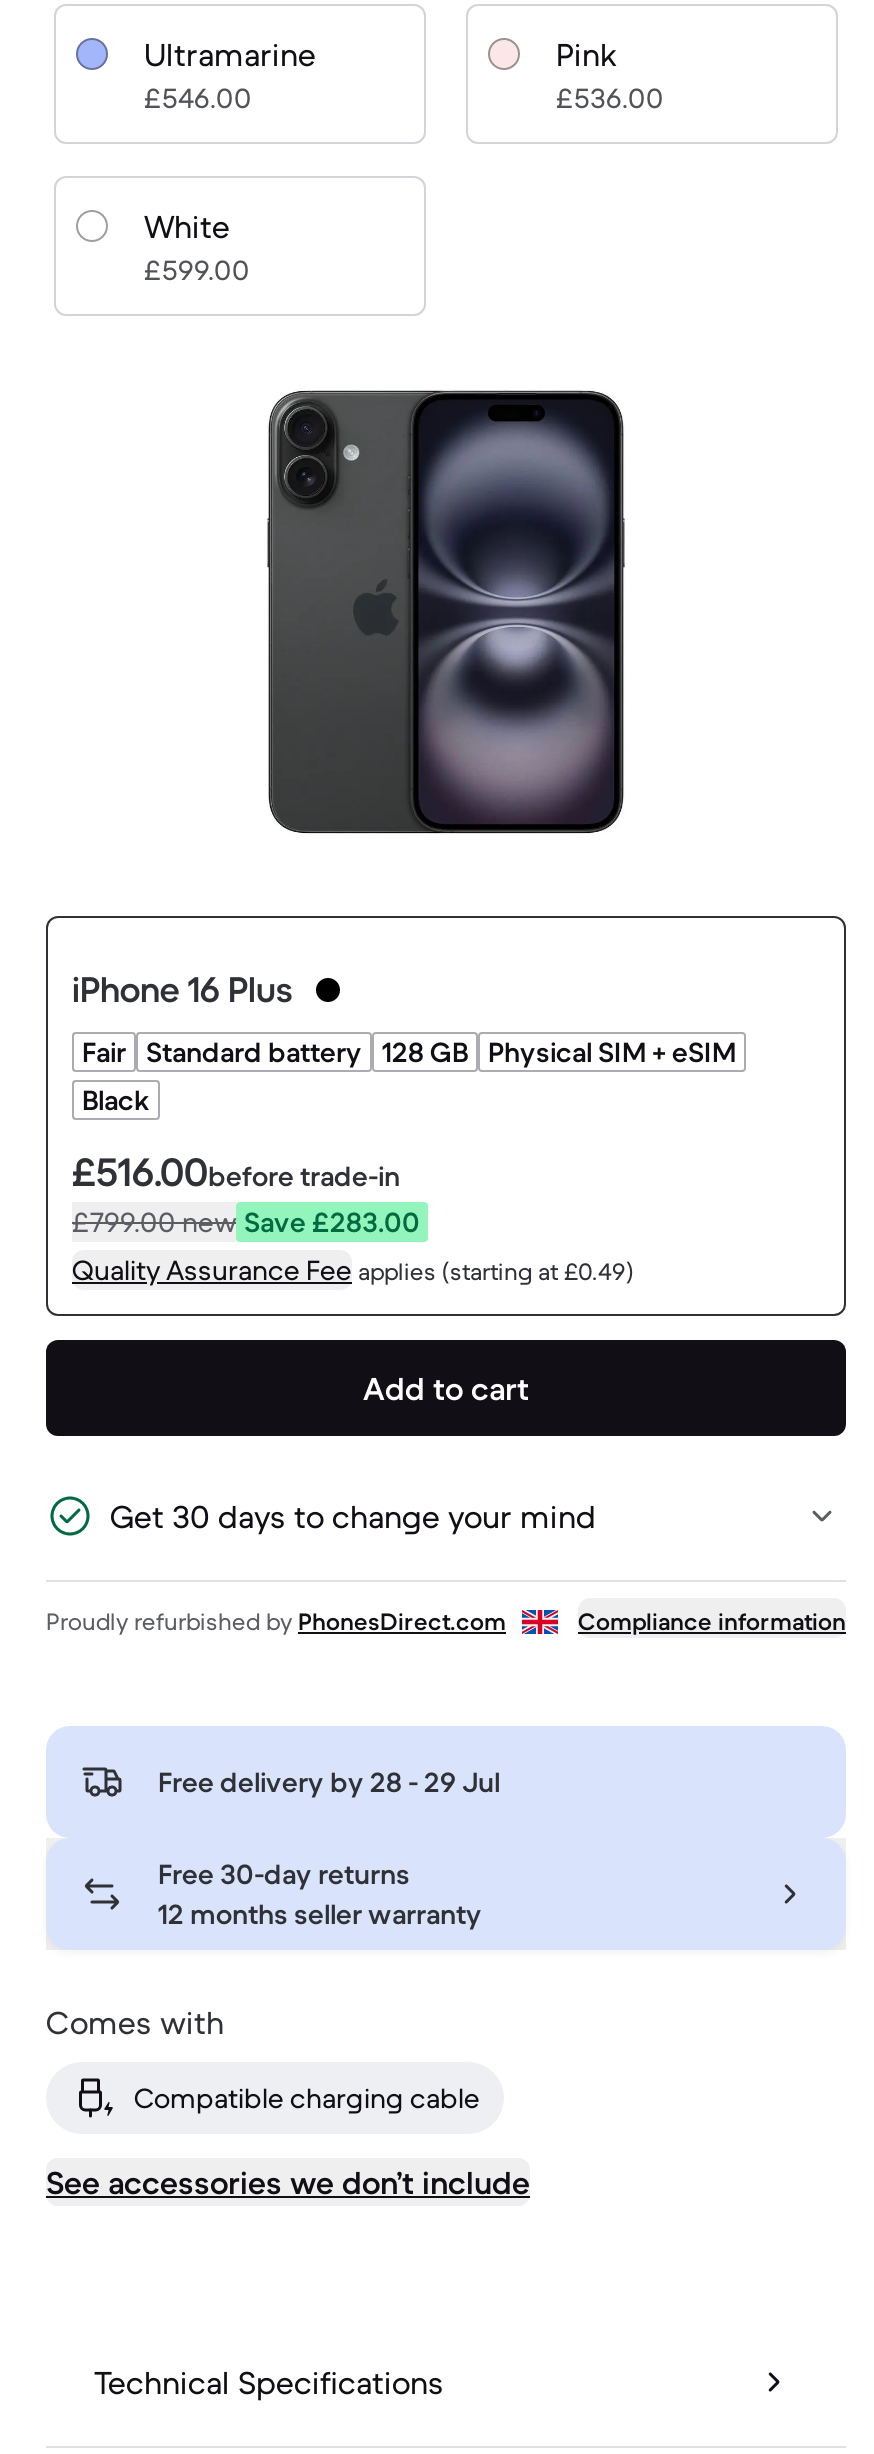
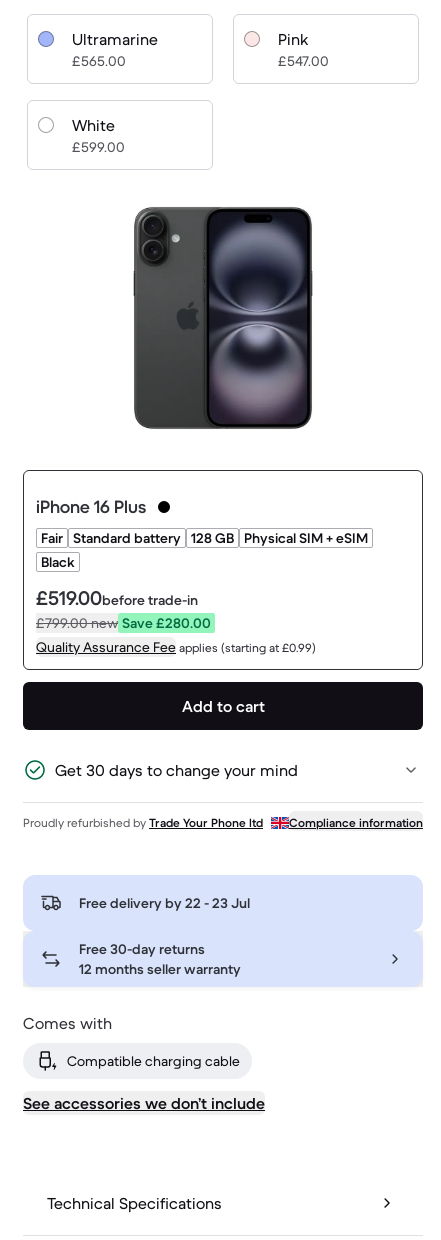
- £546.00
+ £565.00

- £536.00
+ £547.00

- £516.00before trade-in
+ £519.00before trade-in

- £799.00new Save £283.00
+ £799.00new Save £280.00

- Quality Assurance Fee applies (starting at £0.49)
+ Quality Assurance Fee applies (starting at £0.99)

- Proudly refurbished by PhonesDirect.com
+ Proudly refurbished by Trade Your Phone ltd

- Free delivery by 28 - 29 Jul
+ Free delivery by 22 - 23 Jul
